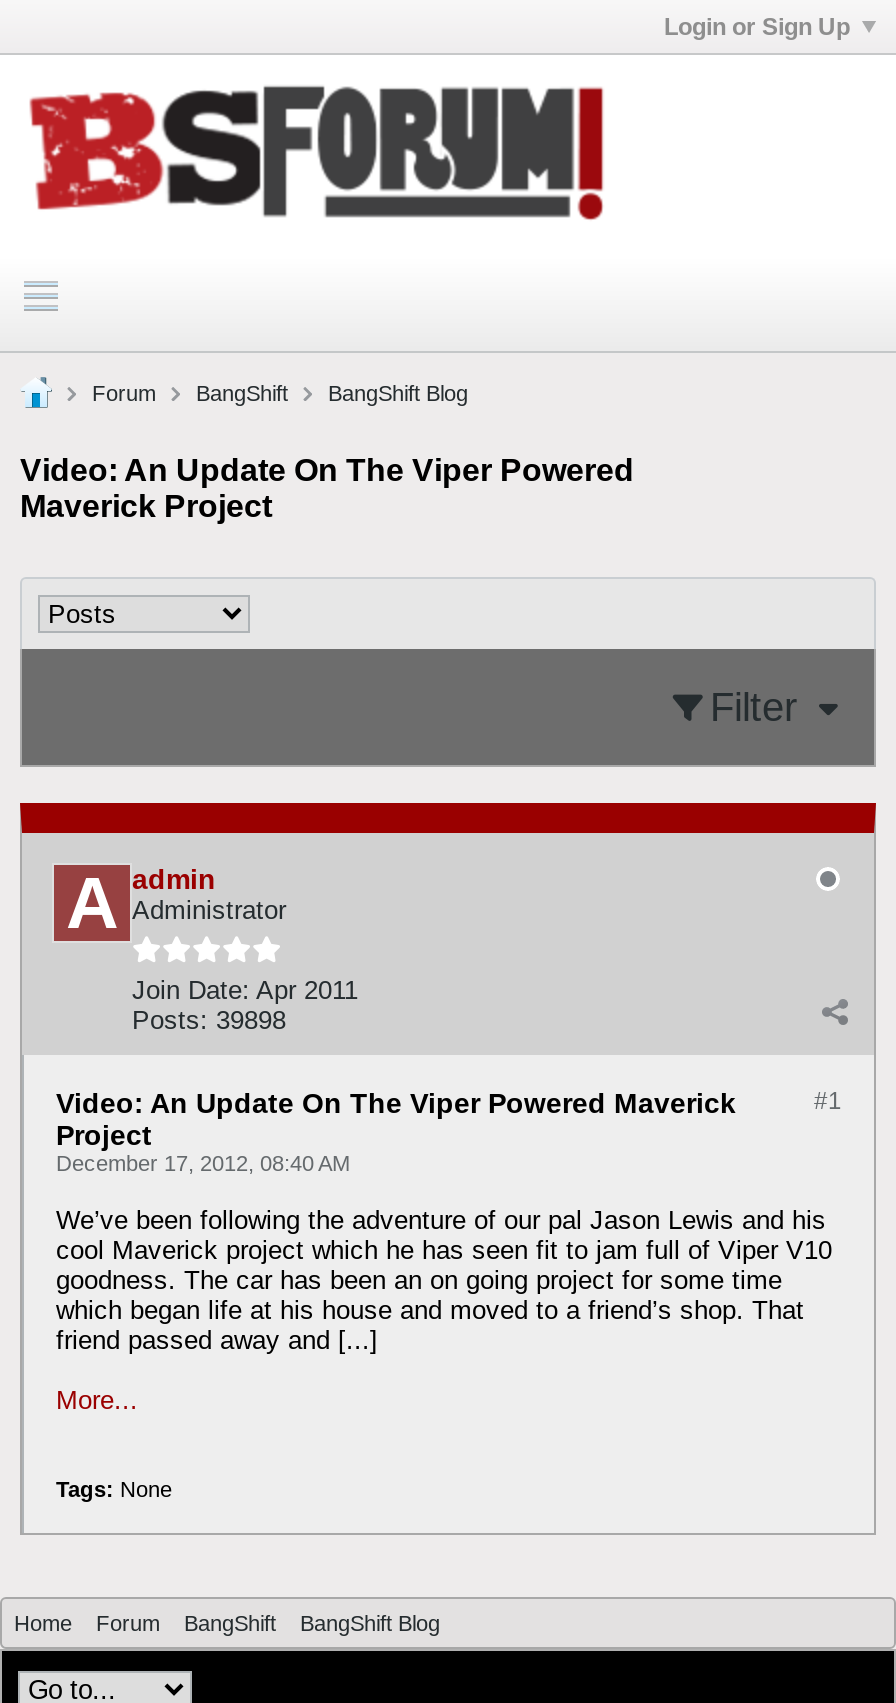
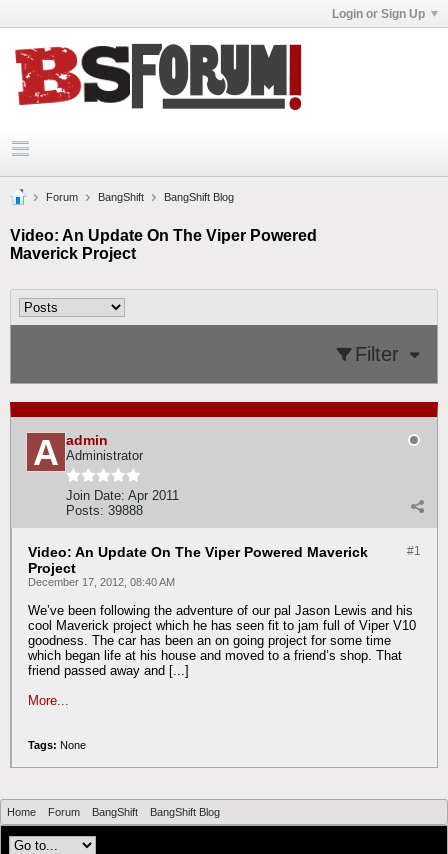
- Posts: 39898
+ Posts: 39888
